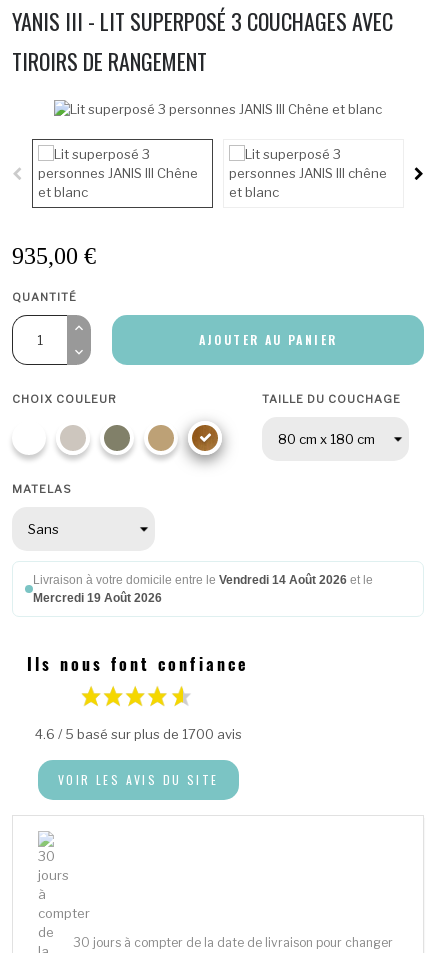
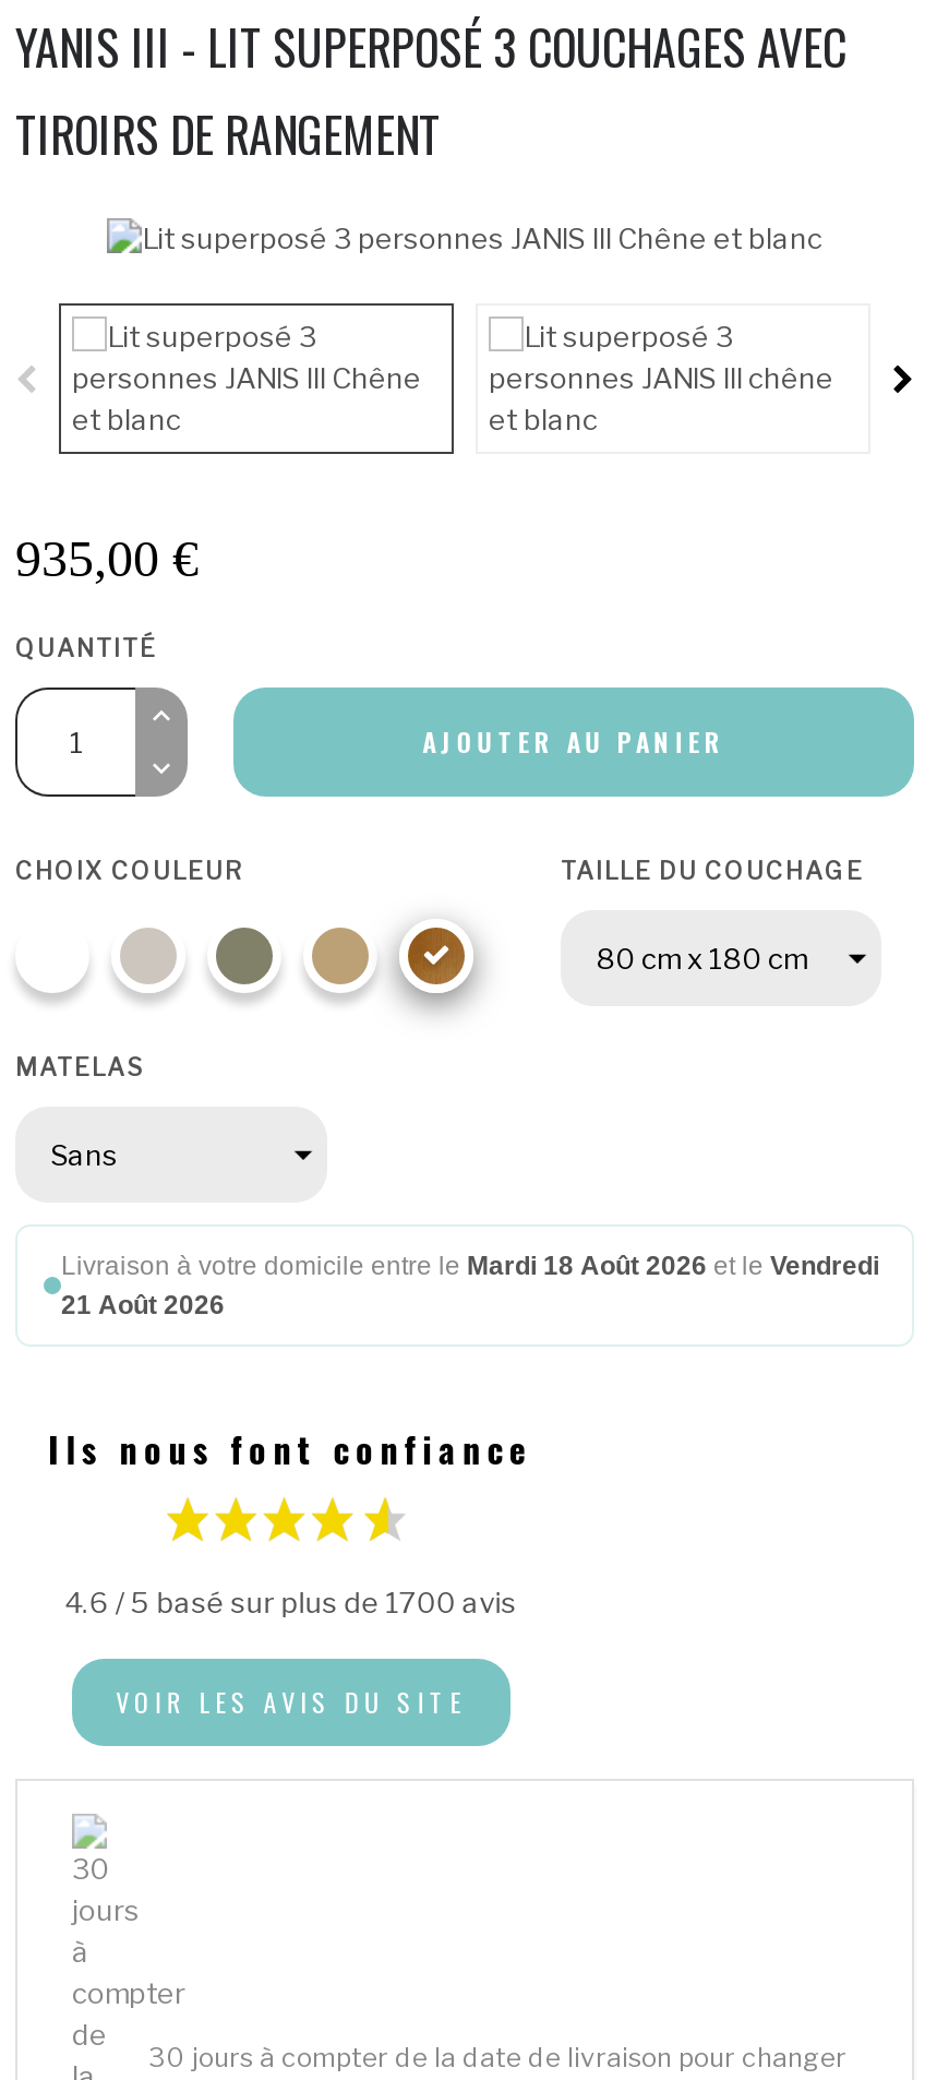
- Livraison à votre domicile entre le Vendredi 14 Août 2026 et le
- Mercredi 19 Août 2026
+ Livraison à votre domicile entre le Mardi 18 Août 2026 et le Vendredi
+ 21 Août 2026
